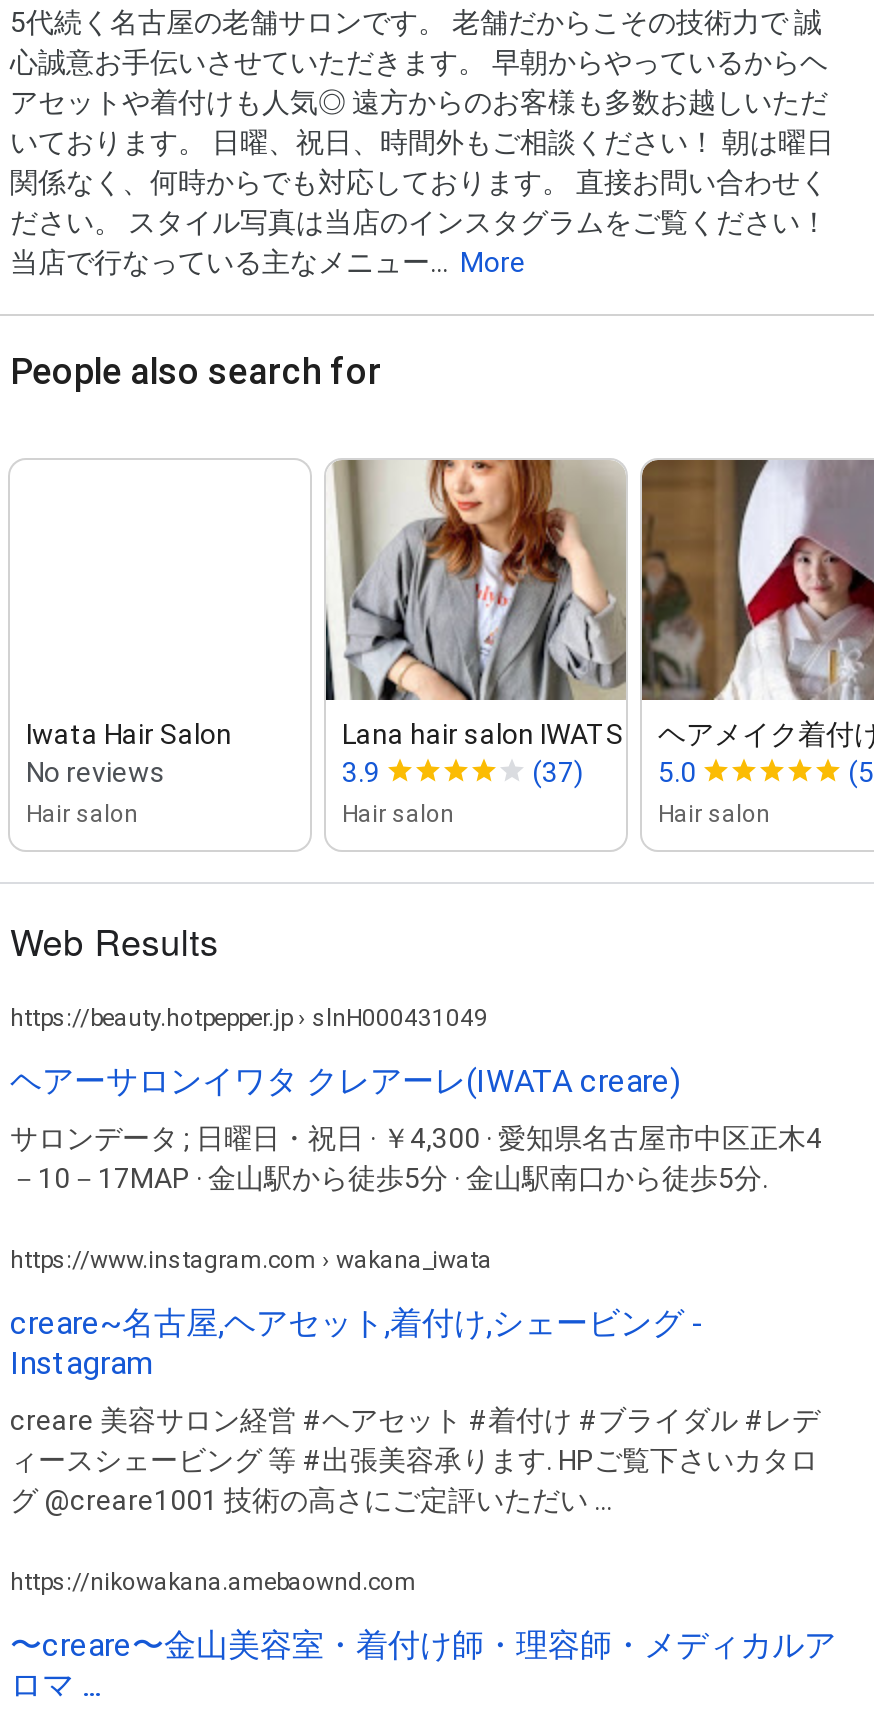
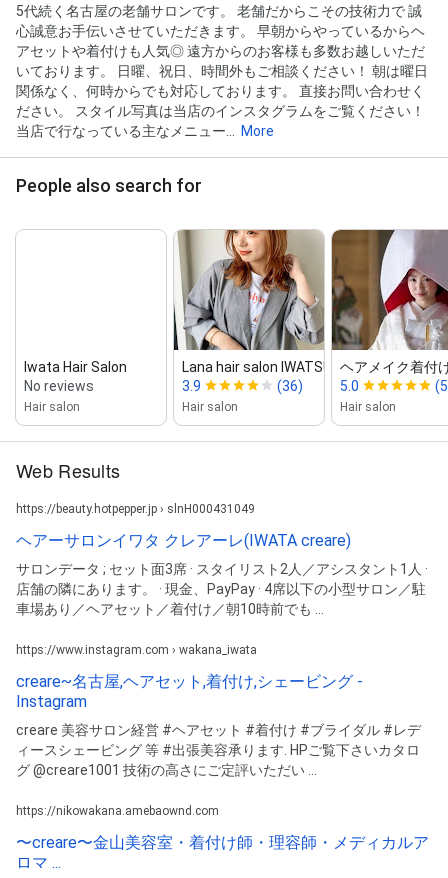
- (37)
+ (36)

- サロンデータ ; 日曜日・祝日 · ￥4,300 · 愛知県名古屋市中区正木4
- －10－17MAP · 金山駅から徒歩5分 · 金山駅南口から徒歩5分.
+ サロンデータ ; セット面3席 · スタイリスト2人／アシスタント1人 ·
+ 店舗の隣にあります。 · 現金、PayPay · 4席以下の小型サロン／駐
+ 車場あり／ヘアセット／着付け／朝10時前でも ...
